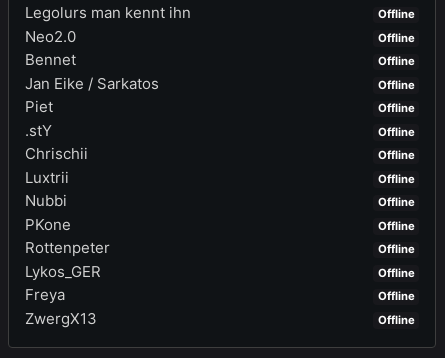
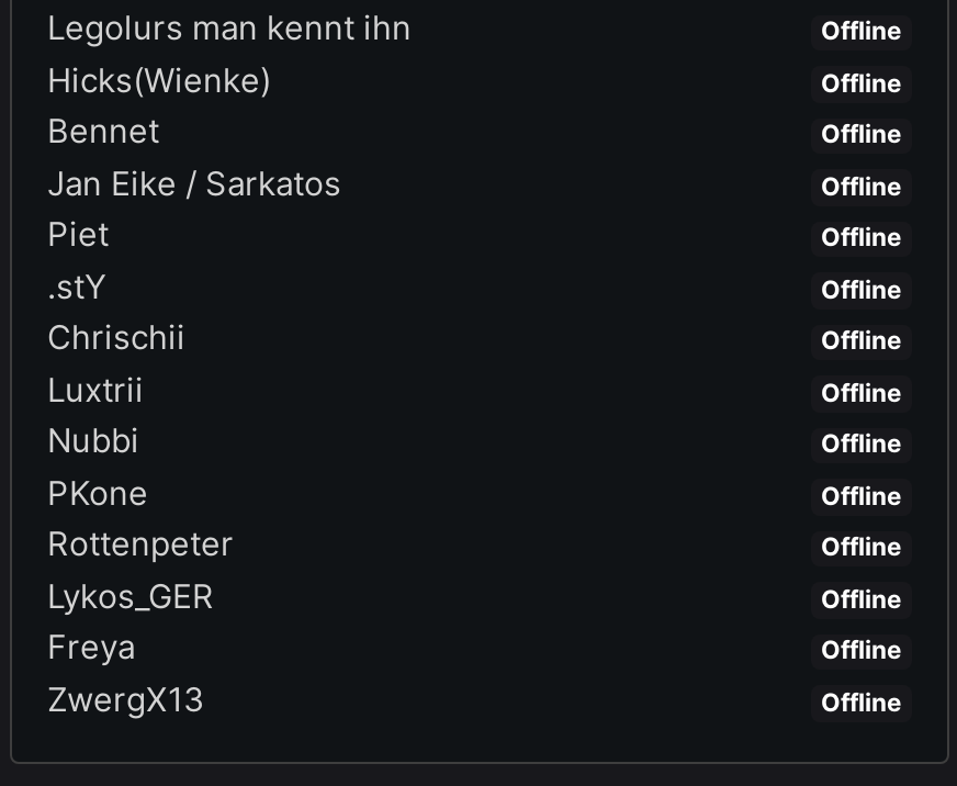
- Neo2.0
+ Hicks(Wienke)
